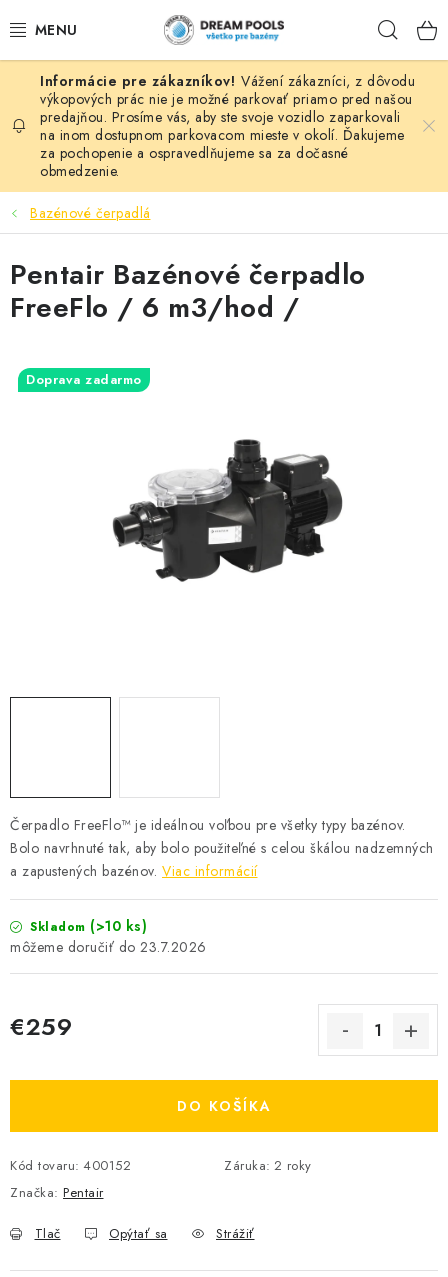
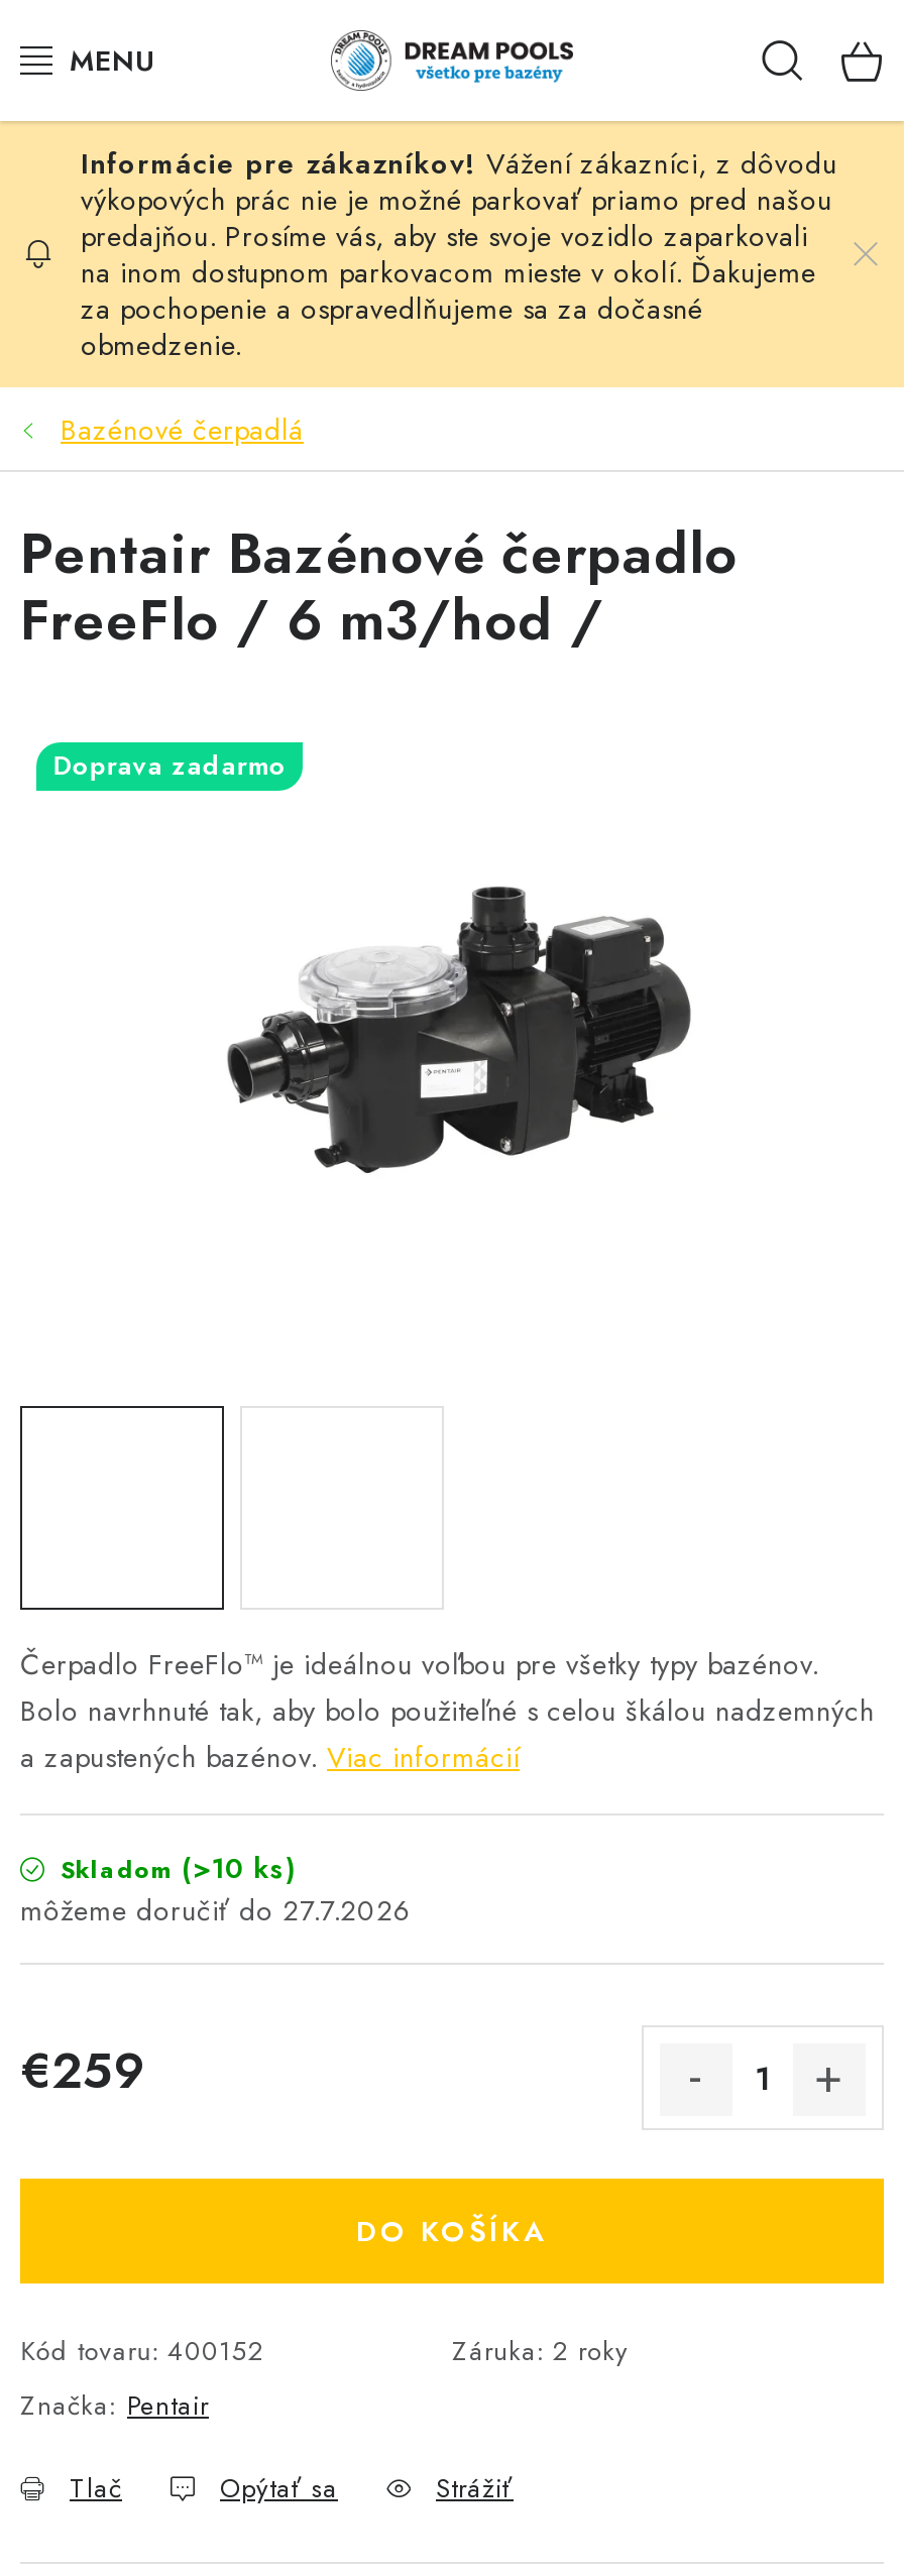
- 23.7.2026
+ 27.7.2026
